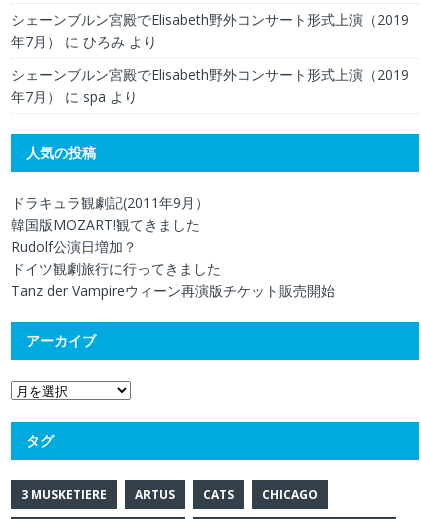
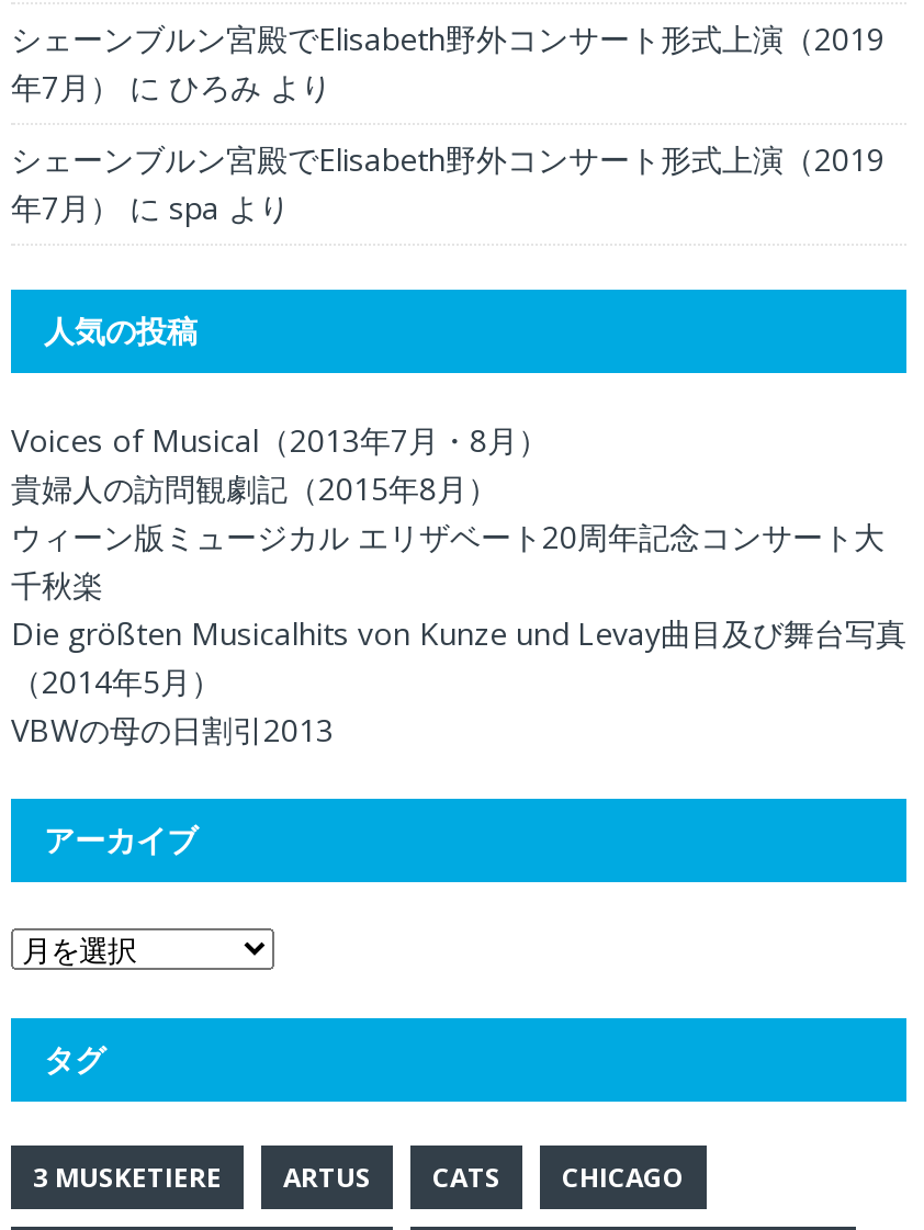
- ドラキュラ観劇記(2011年9月）
- 韓国版MOZART!観てきました
- Rudolf公演日増加？
- ドイツ観劇旅行に行ってきました
- Tanz der Vampireウィーン再演版チケット販売開始
+ Voices of Musical（2013年7月・8月）
+ 貴婦人の訪問観劇記（2015年8月）
+ ウィーン版ミュージカル エリザベート20周年記念コンサート大
+ 千秋楽
+ Die größten Musicalhits von Kunze und Levay曲目及び舞台写真
+ （2014年5月）
+ VBWの母の日割引2013
